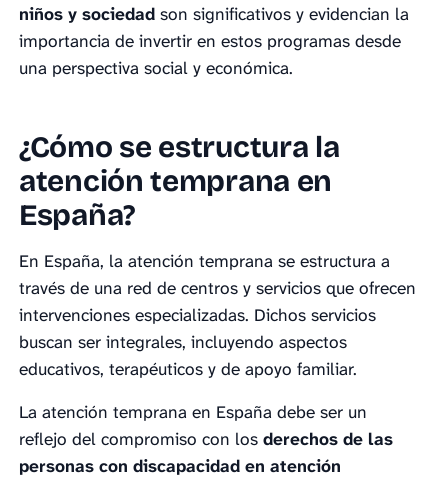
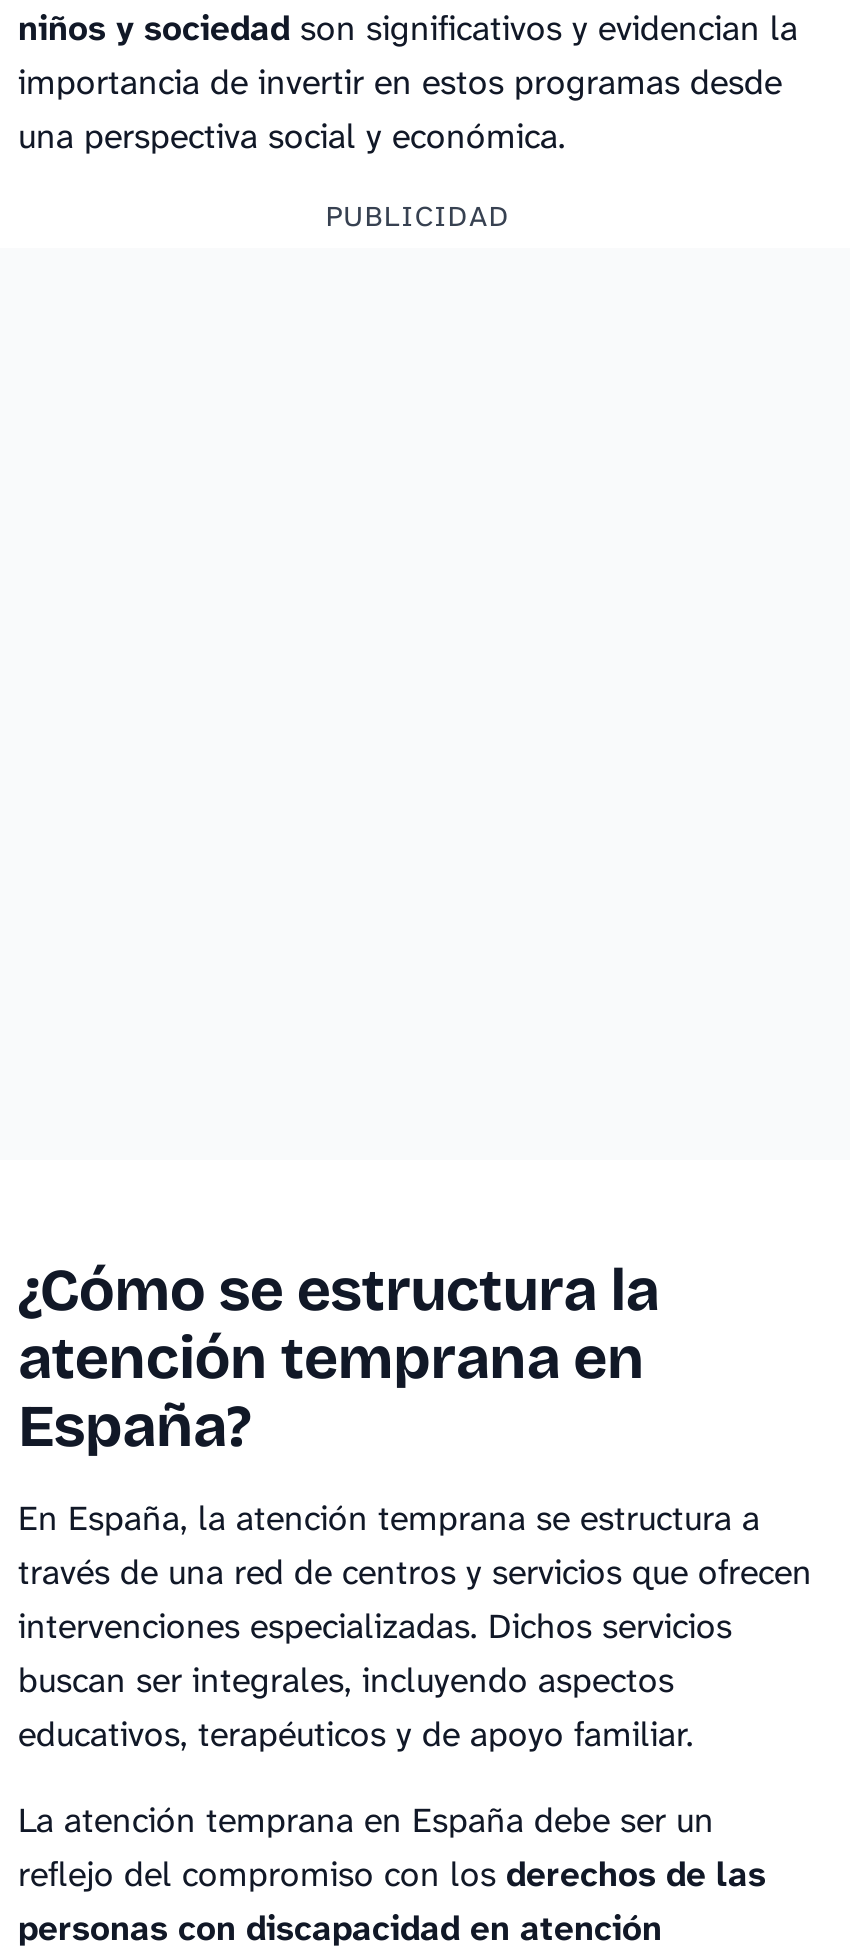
+ PUBLICIDAD
